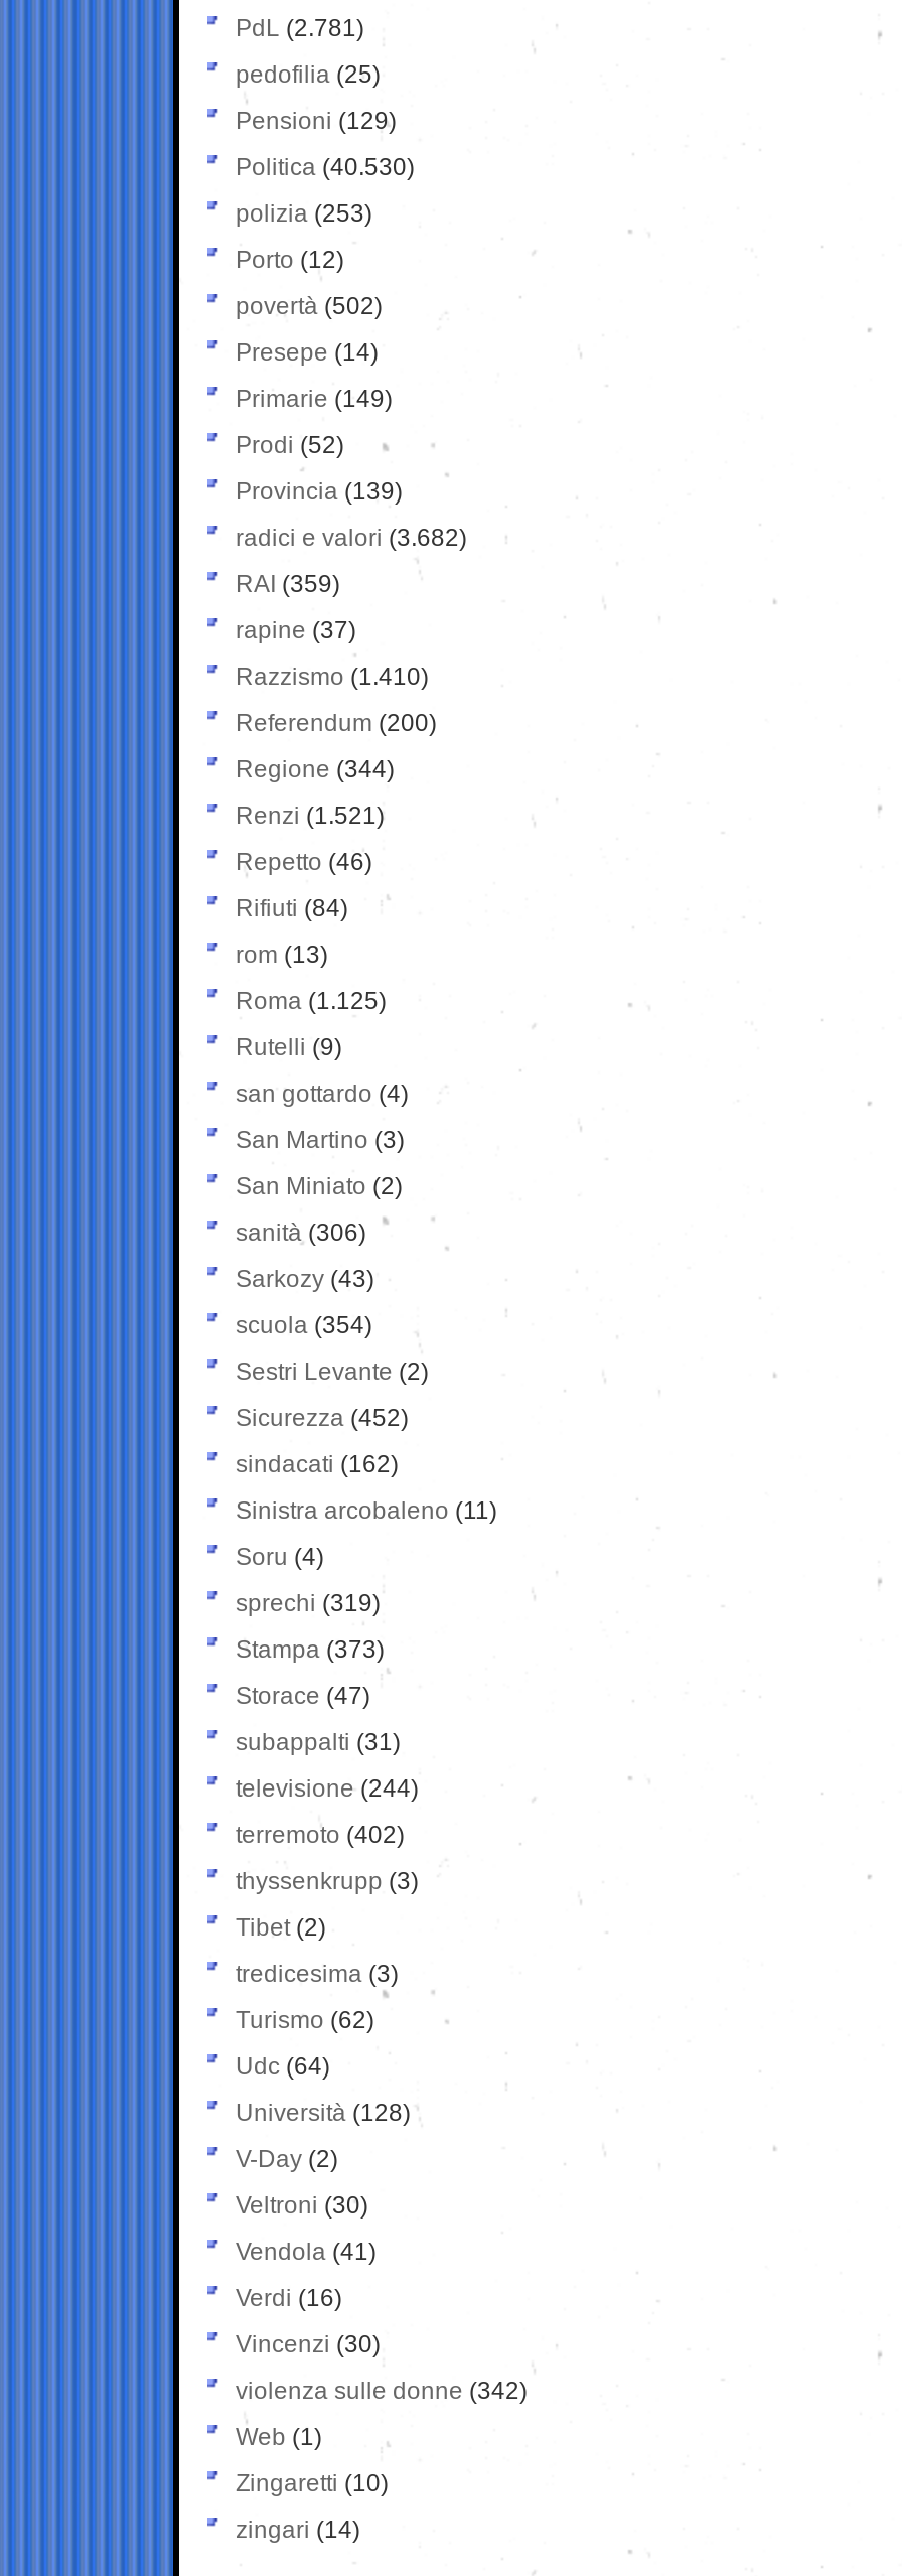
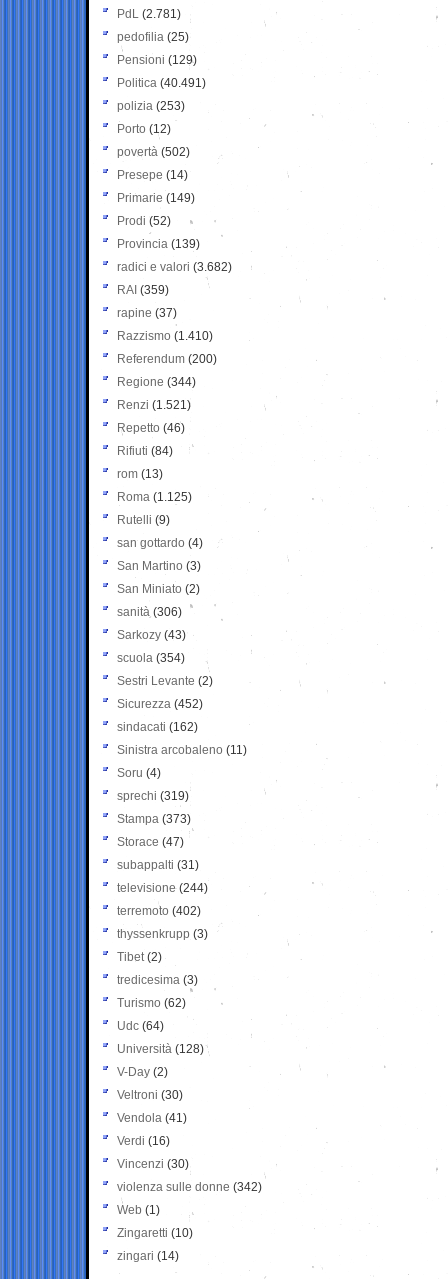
- Politica (40.530)
+ Politica (40.491)
